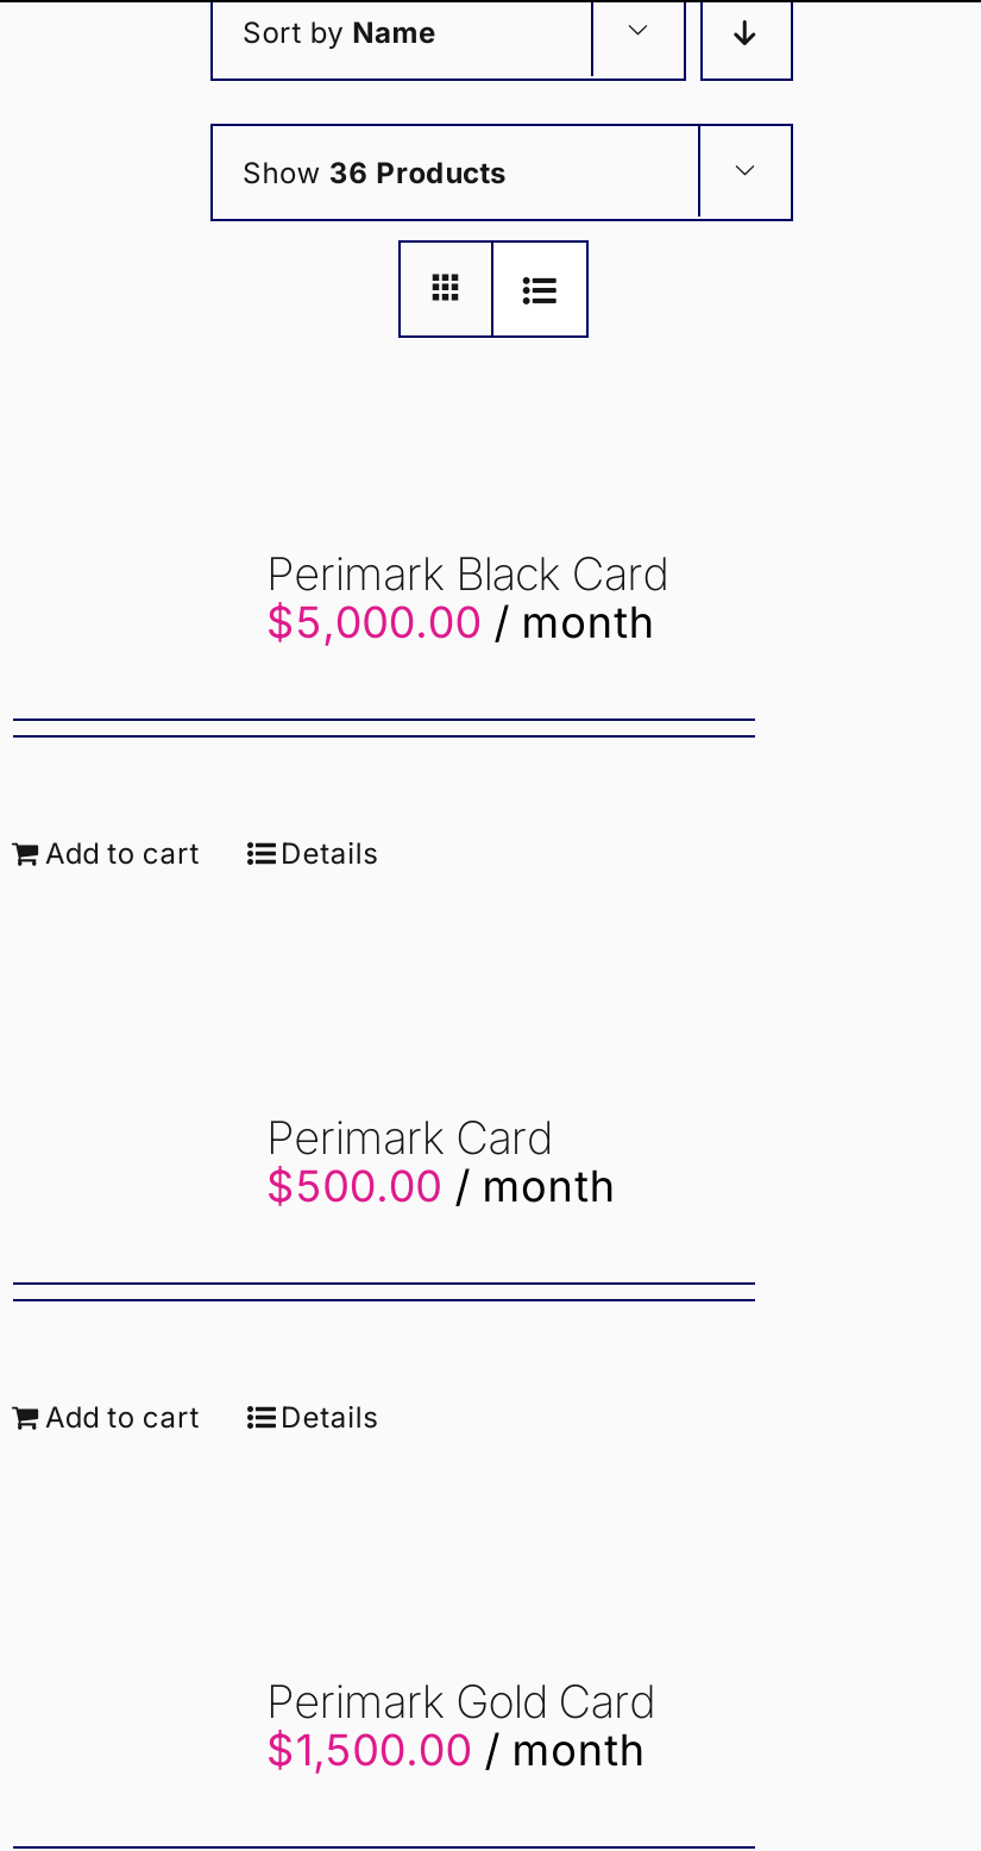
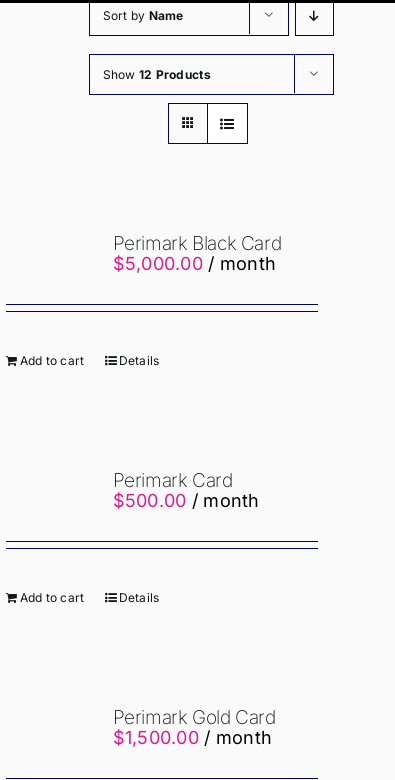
- Show 36 Products
+ Show 12 Products
